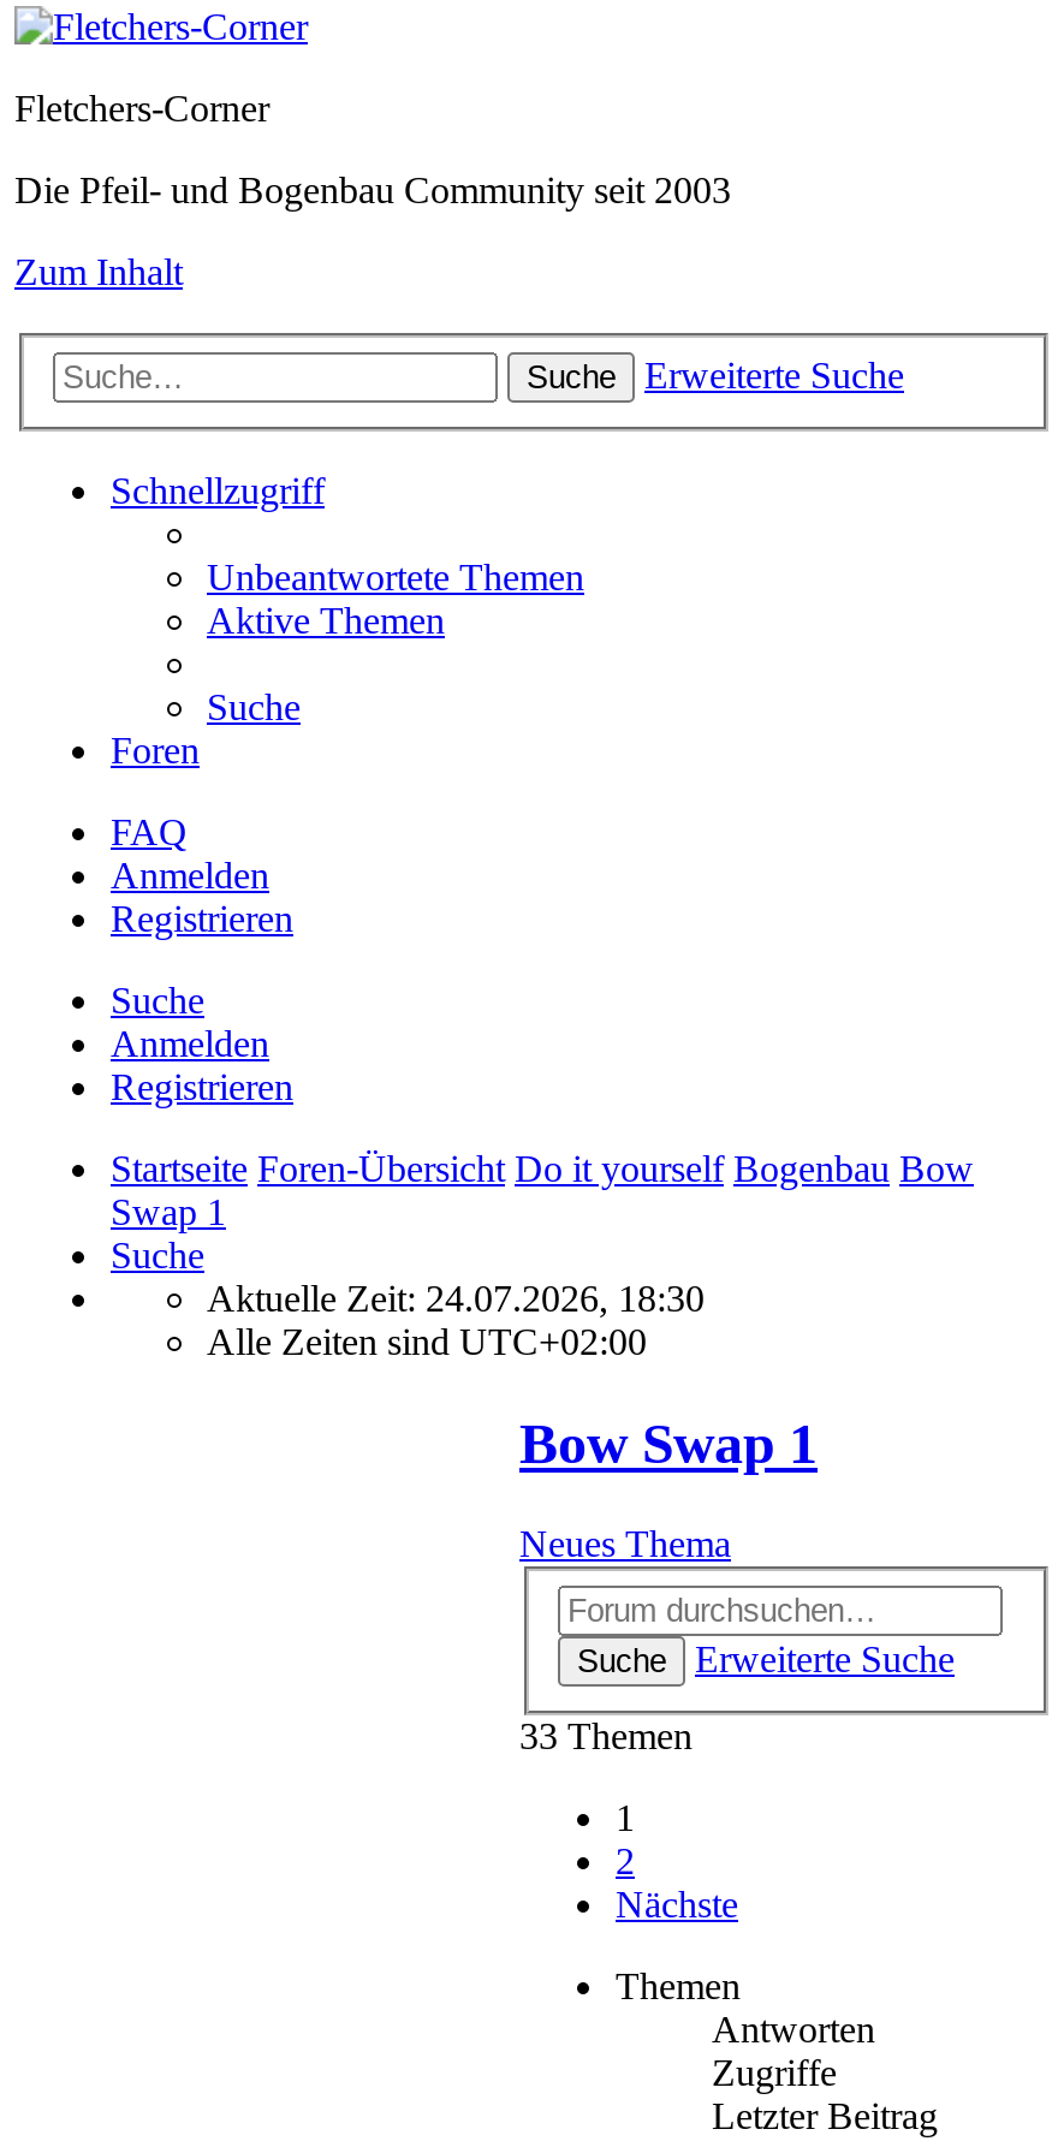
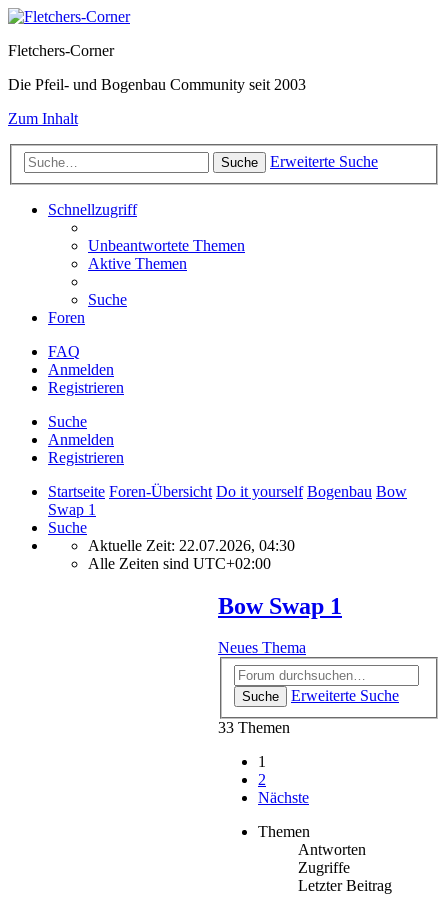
- Aktuelle Zeit: 24.07.2026, 18:30
+ Aktuelle Zeit: 22.07.2026, 04:30
